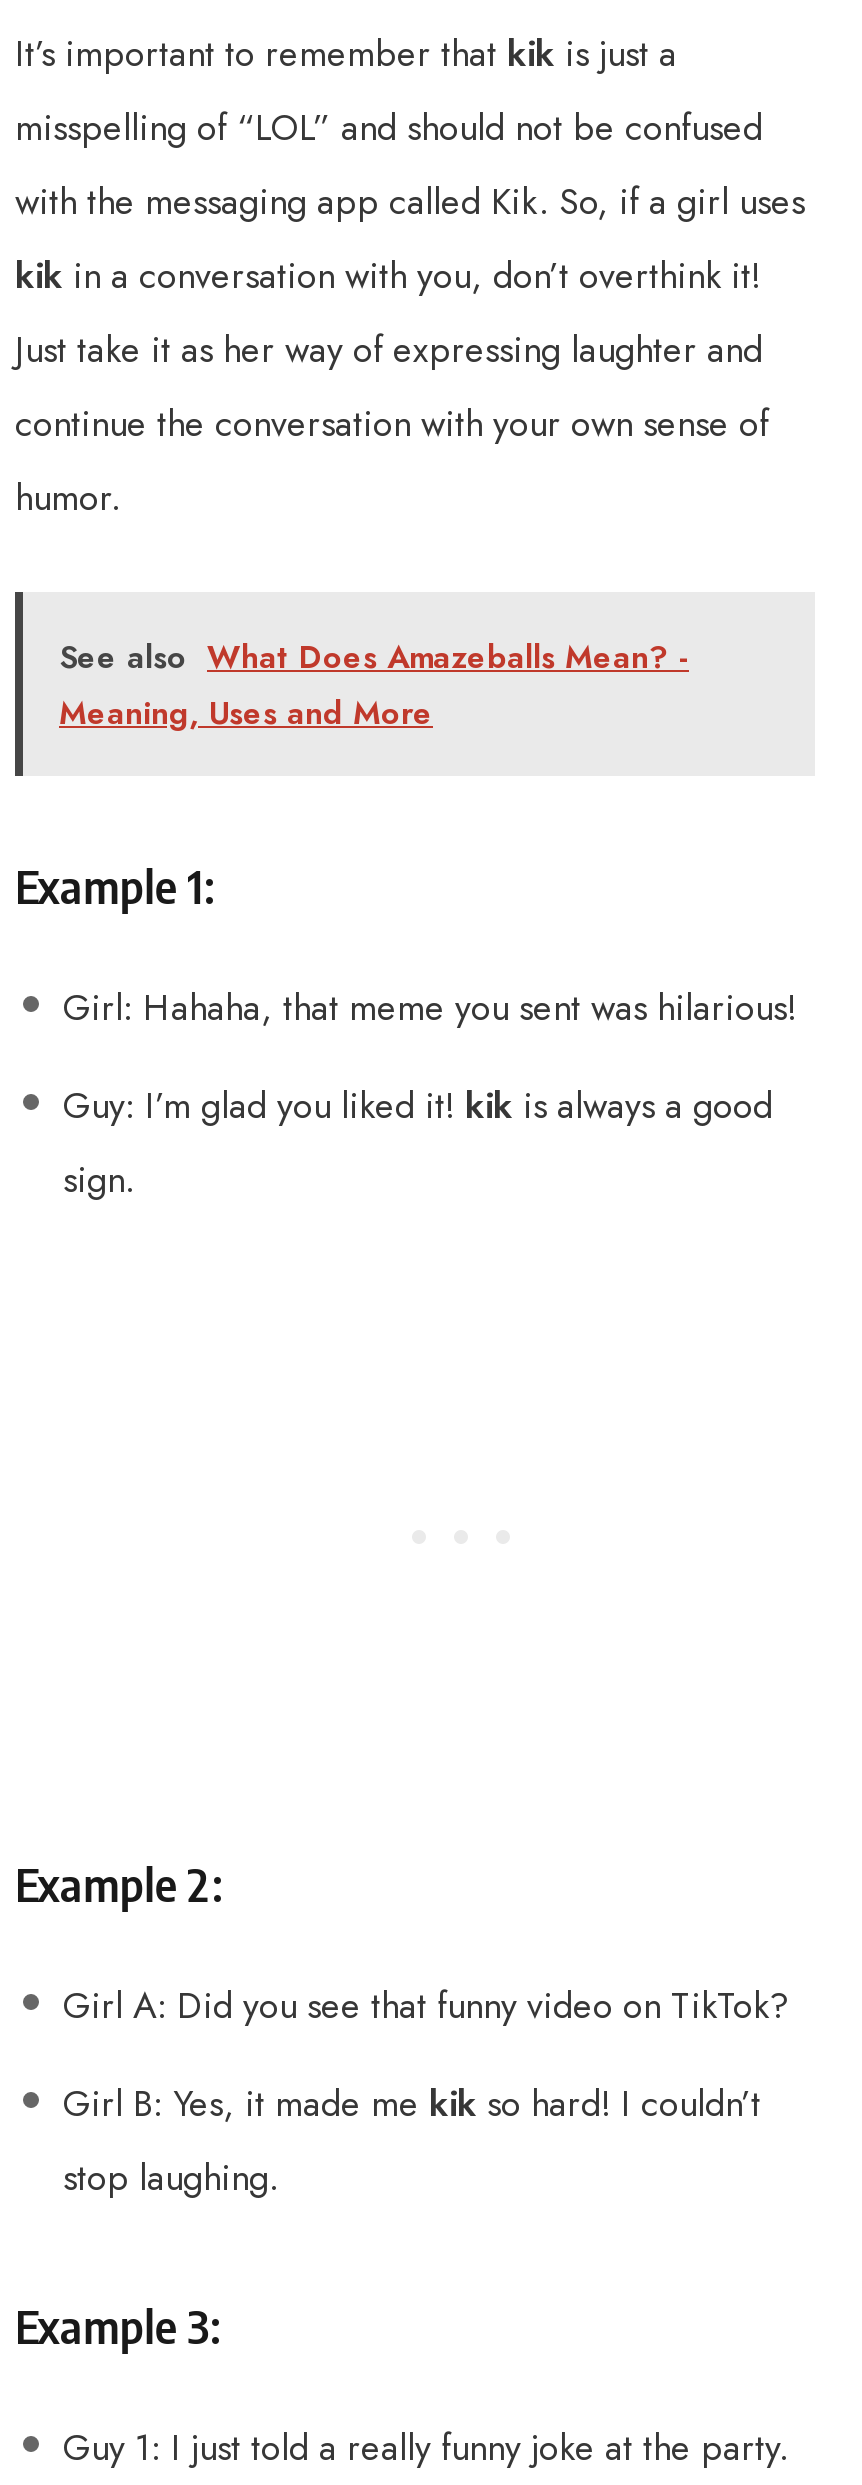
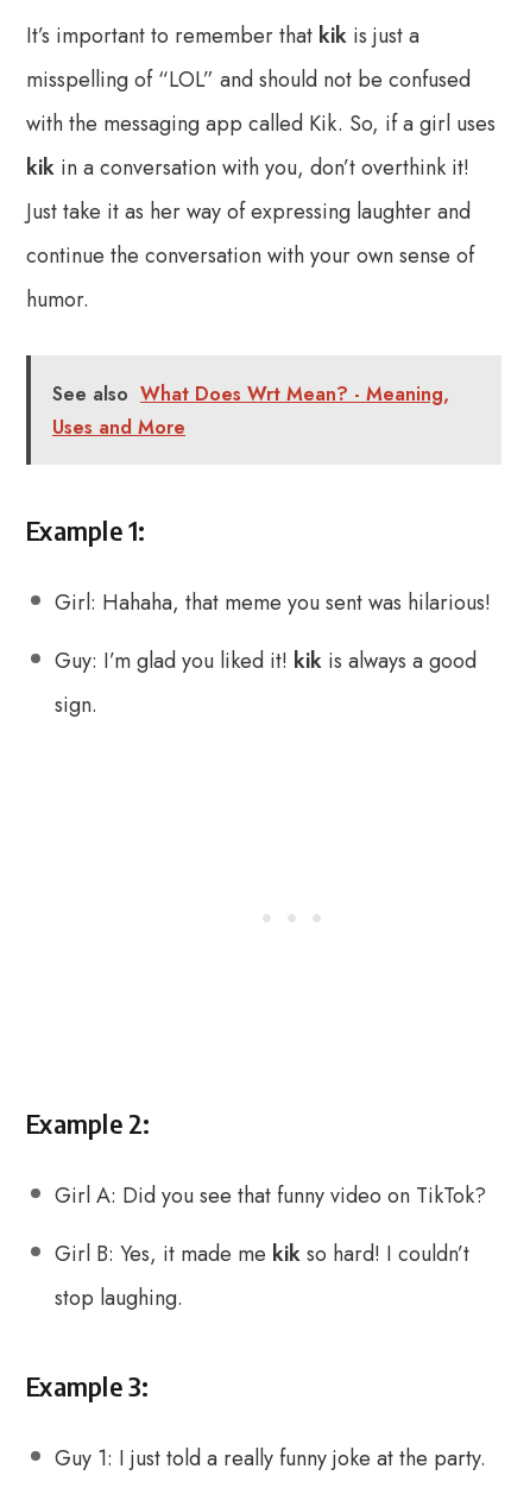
- See also What Does Amazeballs Mean? -
- Meaning, Uses and More
+ See also What Does Wrt Mean? - Meaning,
+ Uses and More
